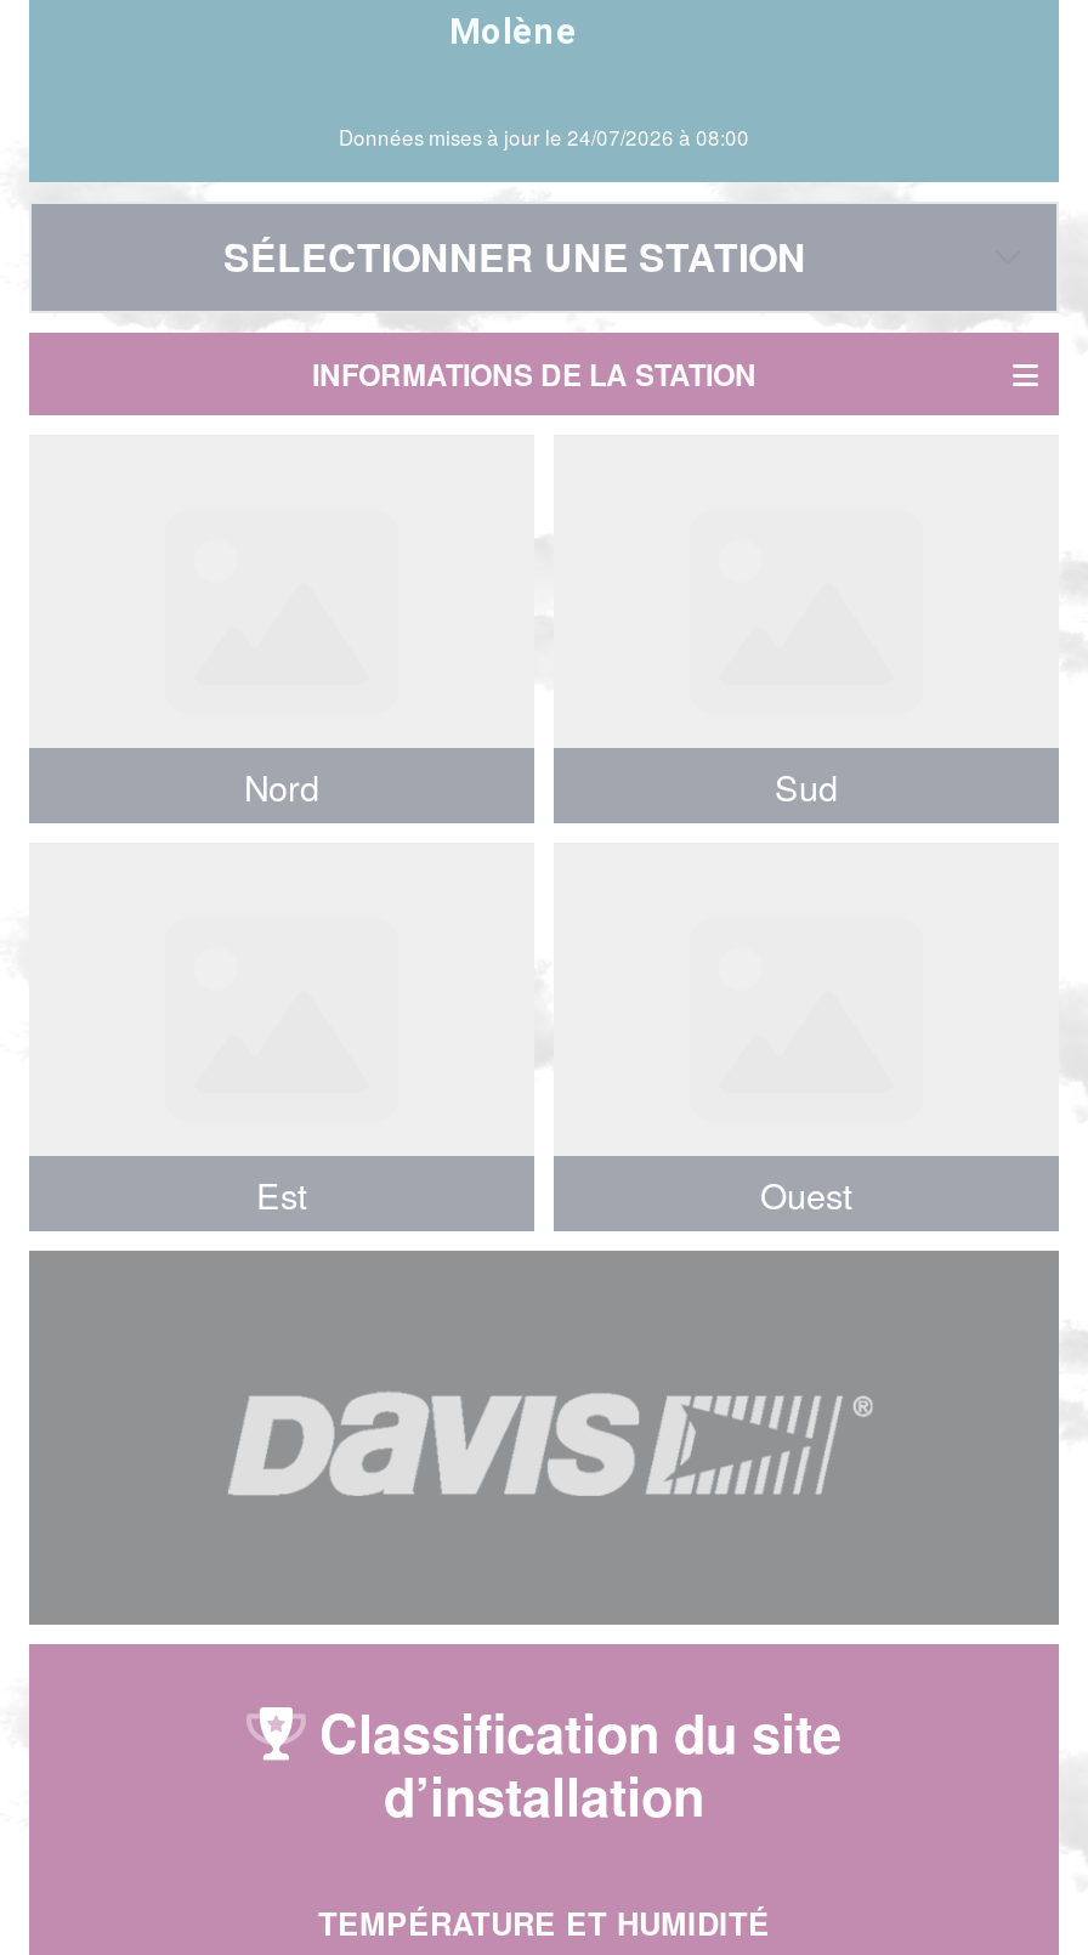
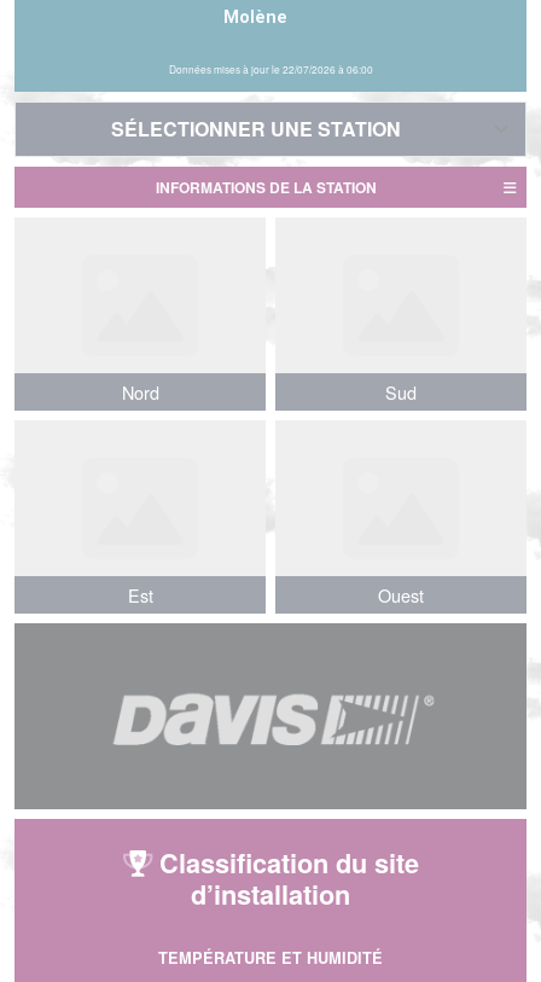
- Données mises à jour le 24/07/2026 à 08:00
+ Données mises à jour le 22/07/2026 à 06:00
